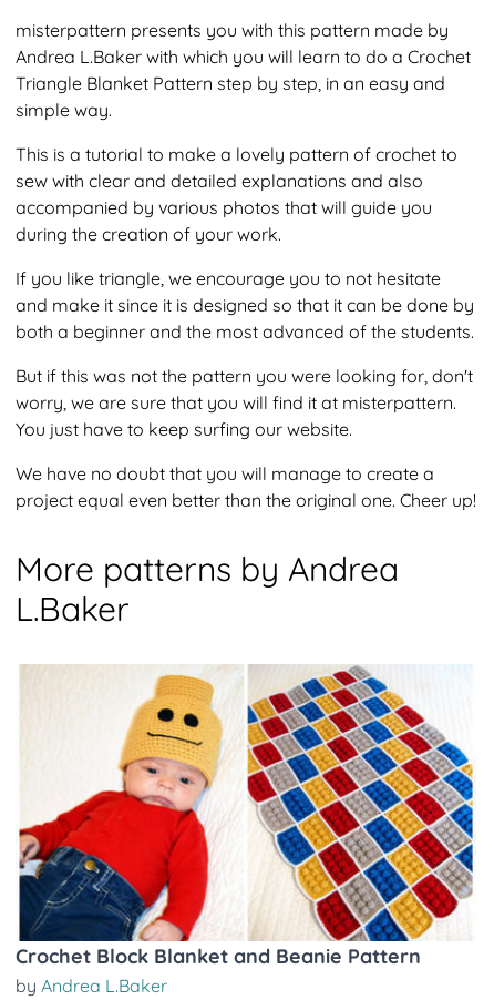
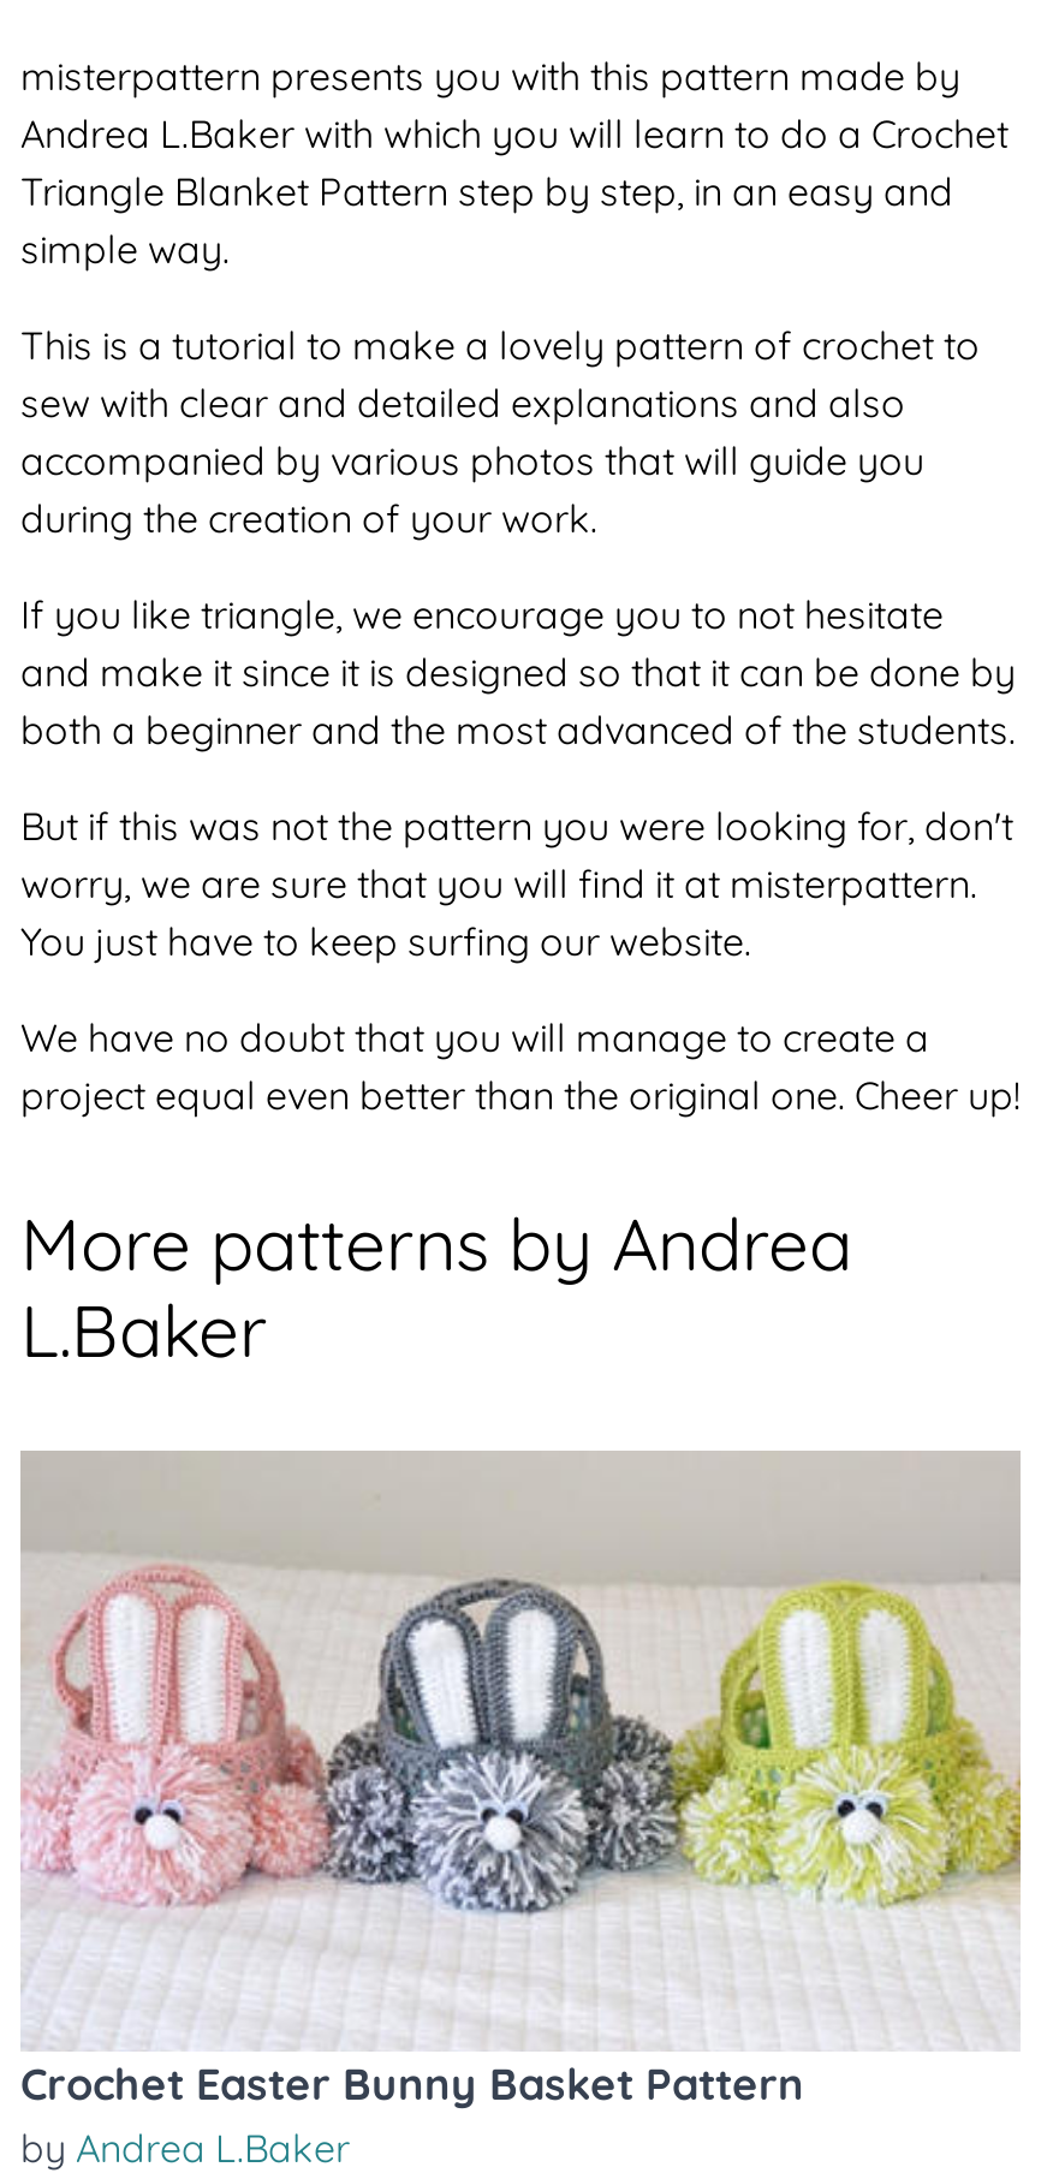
- [image]
- Crochet Block Blanket and Beanie Pattern
+ [image]
+ Crochet Easter Bunny Basket Pattern
